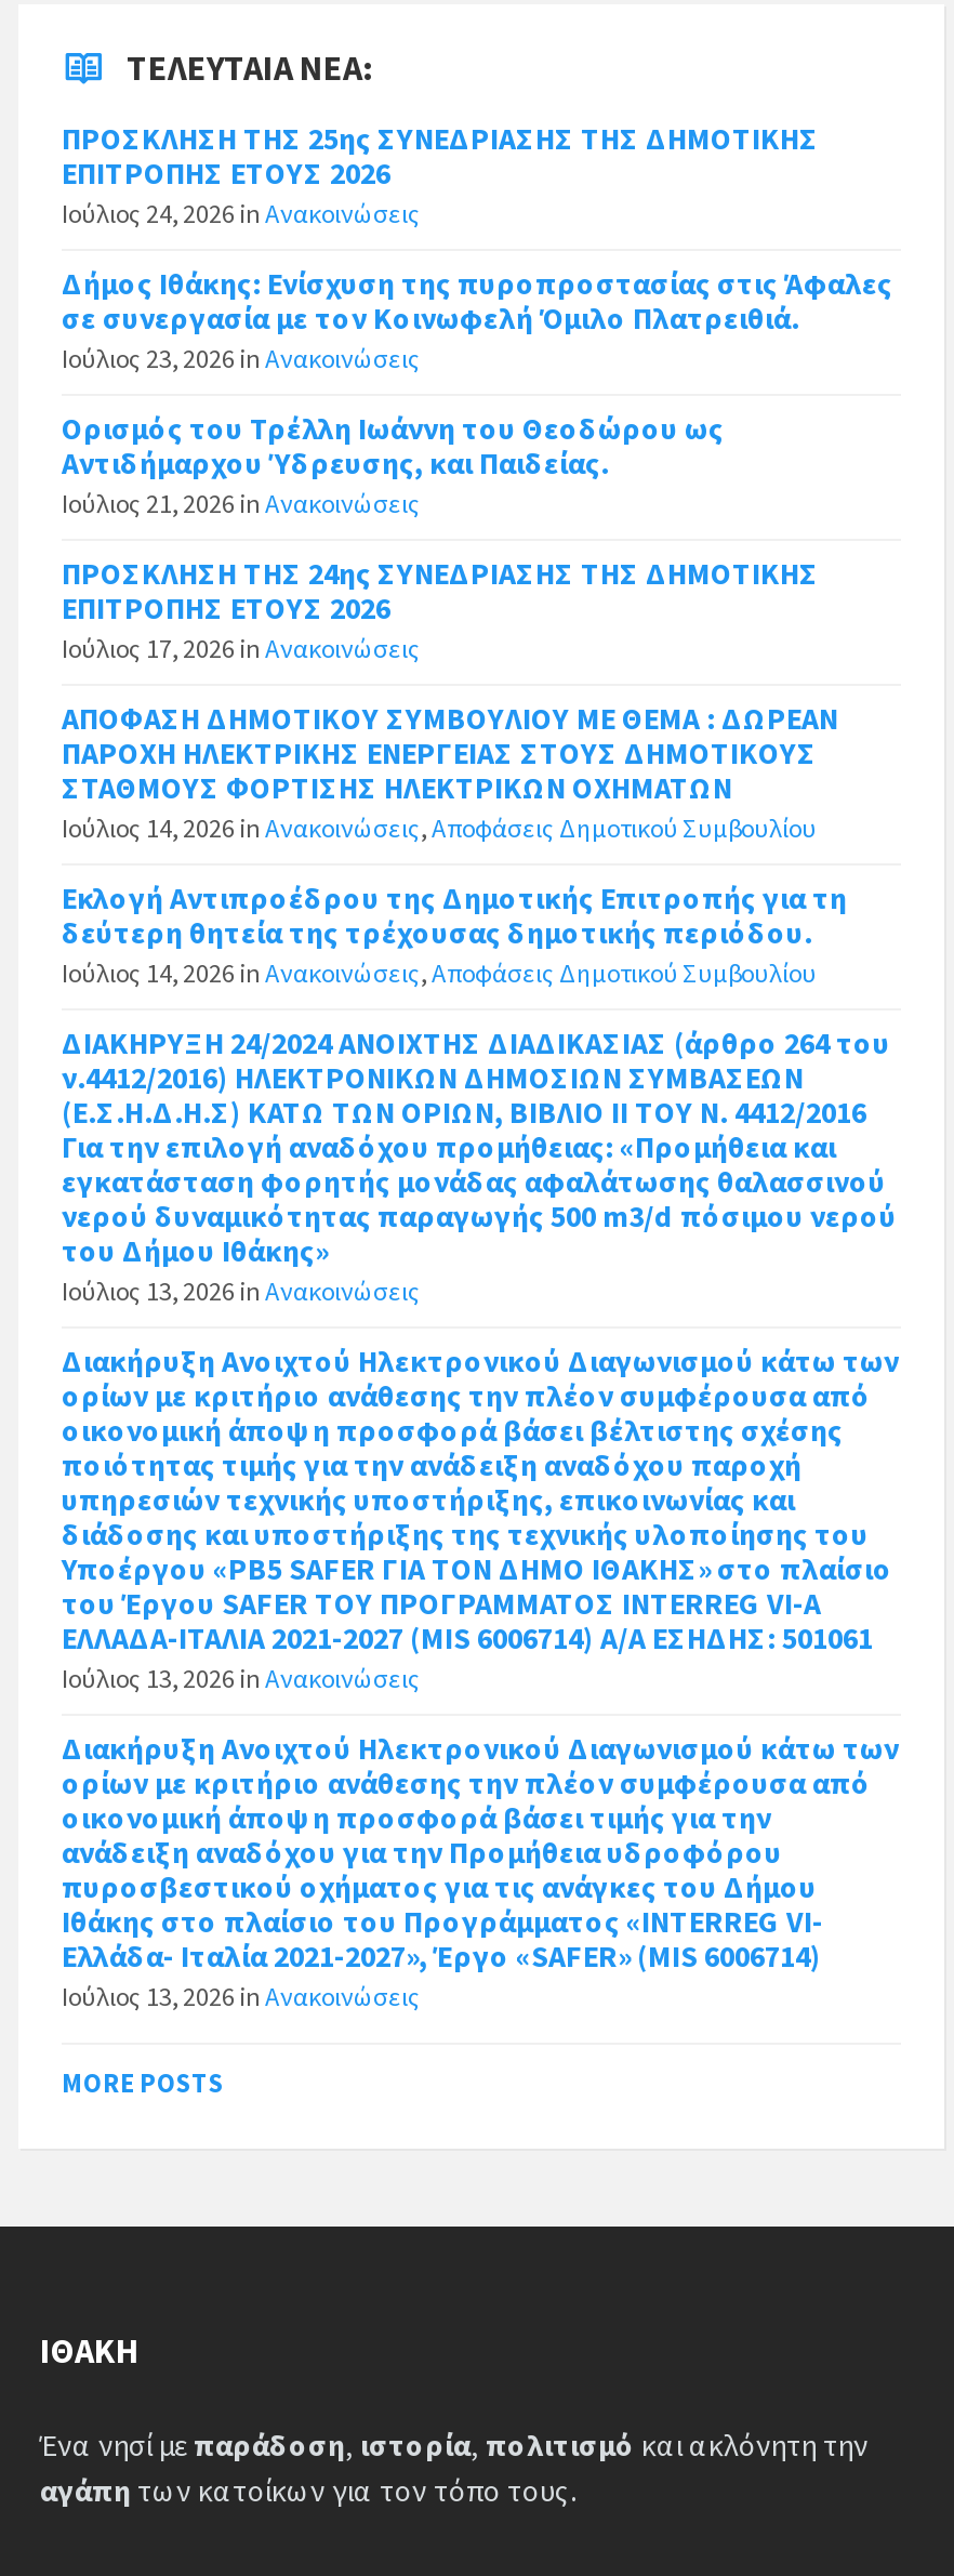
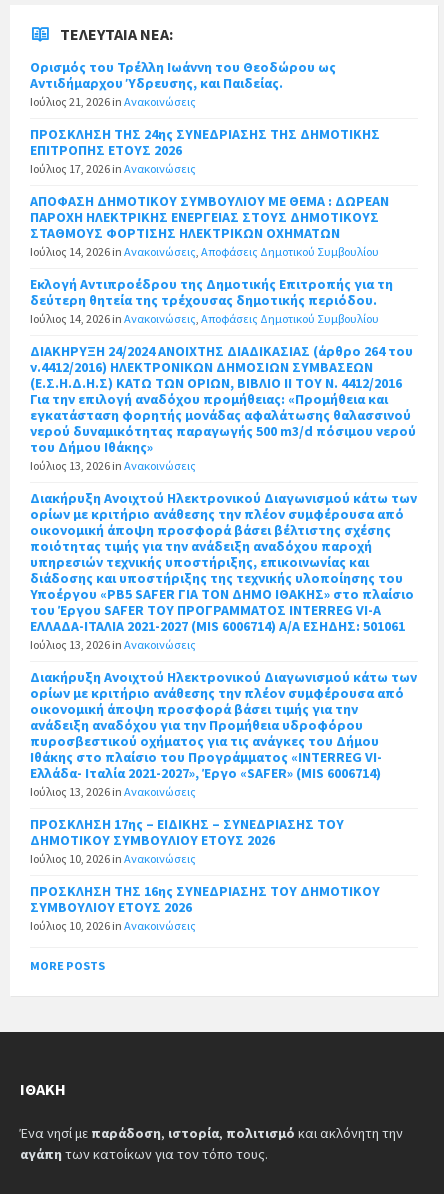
- ΠΡΟΣΚΛΗΣΗ ΤΗΣ 25ης ΣΥΝΕΔΡΙΑΣΗΣ ΤΗΣ ΔΗΜΟΤΙΚΗΣ
- ΕΠΙΤΡΟΠΗΣ ΕΤΟΥΣ 2026
- Ιούλιος 24, 2026 in Ανακοινώσεις
- Δήμος Ιθάκης: Ενίσχυση της πυροπροστασίας στις Άφαλες
- σε συνεργασία με τον Κοινωφελή Όμιλο Πλατρειθιά.
- Ιούλιος 23, 2026 in Ανακοινώσεις

moved up: Ορισμός του Τρέλλη Ιωάννη του Θεοδώρου ως | Αντιδήμαρχου Ύδρευσης, και Παιδείας. | Ιούλιος 21, 2026 in Ανακοινώσεις | ... | Ελλάδα- Ιταλία 2021-2027», Έργο «SAFER» (MIS 6006714) | Ιούλιος 13, 2026 in Ανακοινώσεις

+ ΠΡΟΣΚΛΗΣΗ 17ης – ΕΙΔΙΚΗΣ – ΣΥΝΕΔΡΙΑΣΗΣ ΤΟΥ
+ ΔΗΜΟΤΙΚΟΥ ΣΥΜΒΟΥΛΙΟΥ ΕΤΟΥΣ 2026
+ Ιούλιος 10, 2026 in Ανακοινώσεις
+ ΠΡΟΣΚΛΗΣΗ ΤΗΣ 16ης ΣΥΝΕΔΡΙΑΣΗΣ ΤΟΥ ΔΗΜΟΤΙΚΟΥ
+ ΣΥΜΒΟΥΛΙΟΥ ΕΤΟΥΣ 2026
+ Ιούλιος 10, 2026 in Ανακοινώσεις
